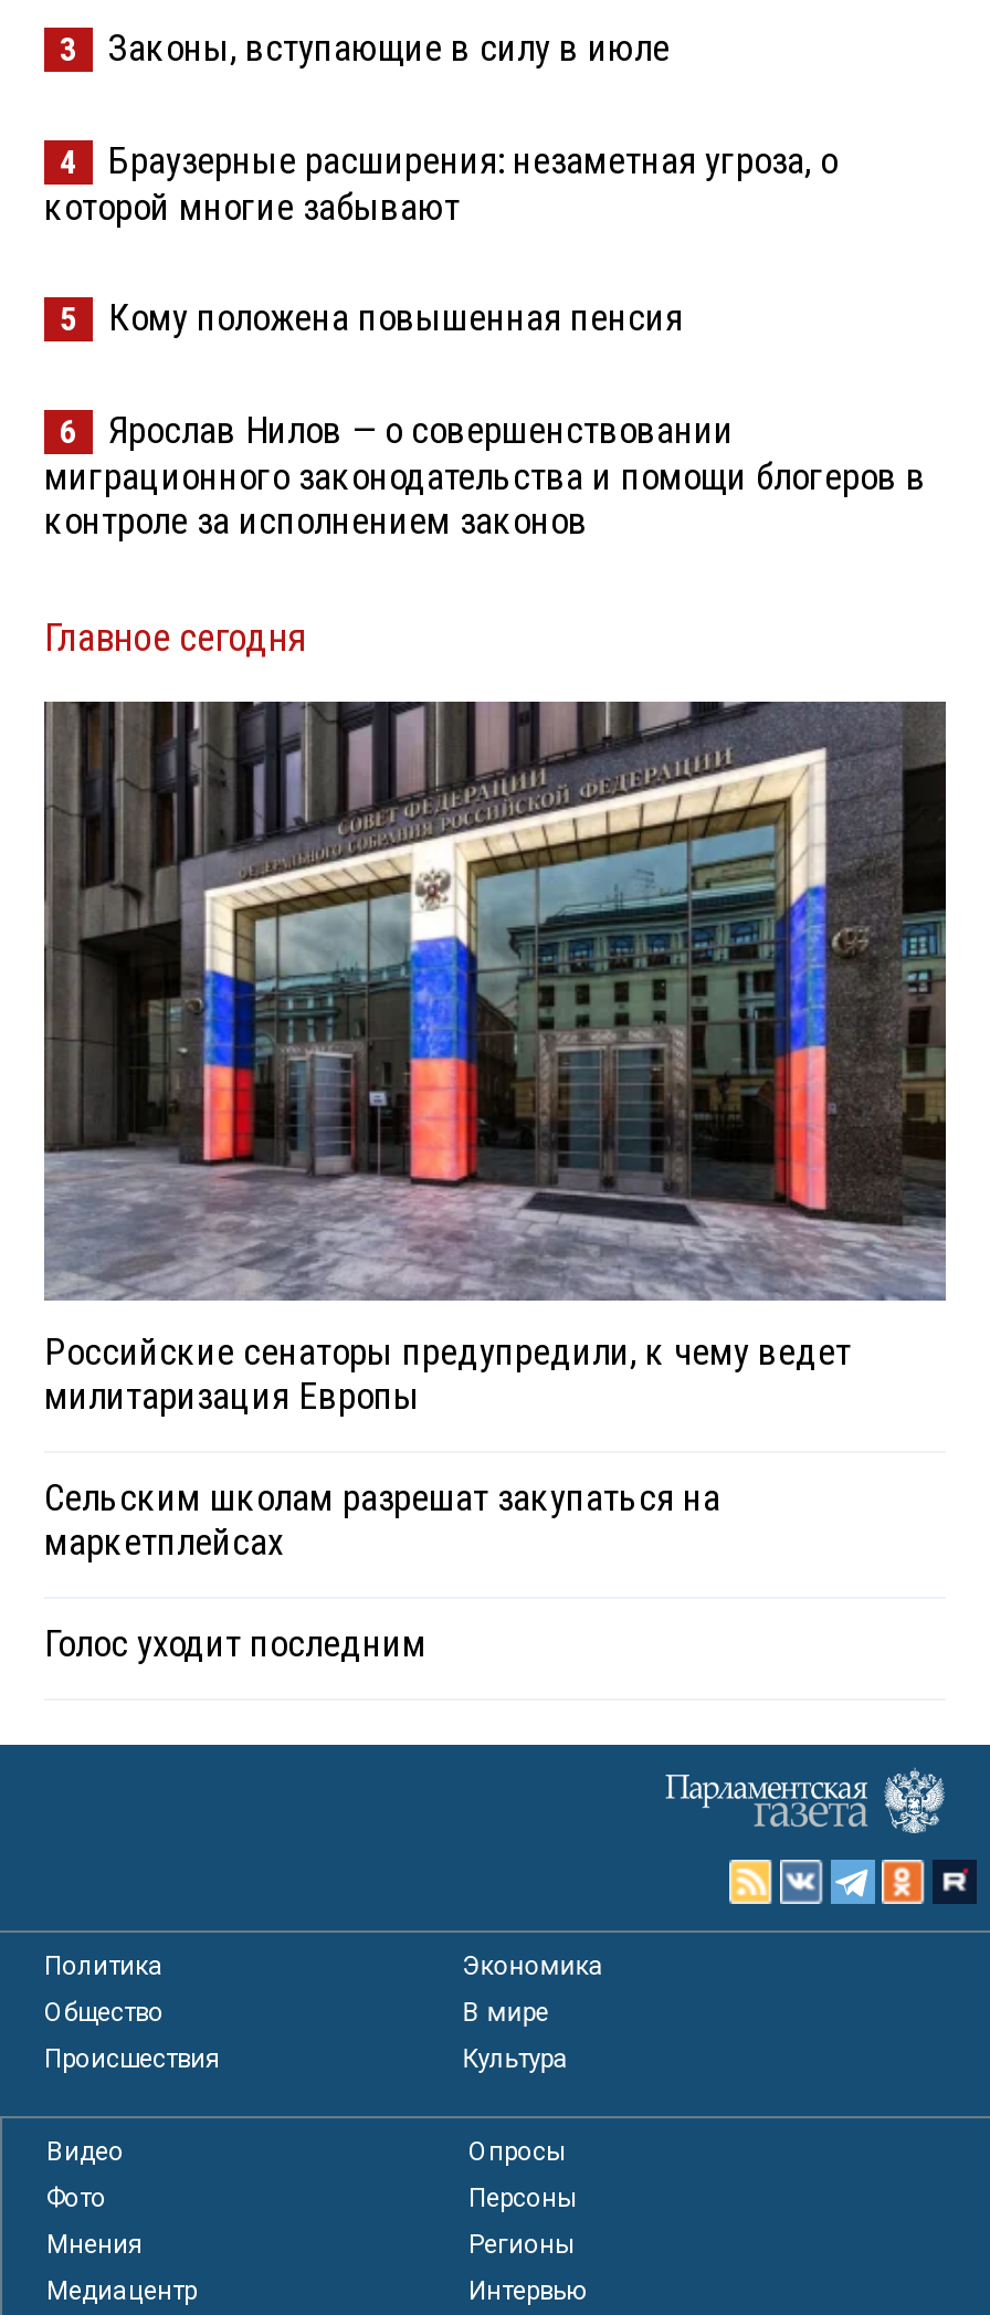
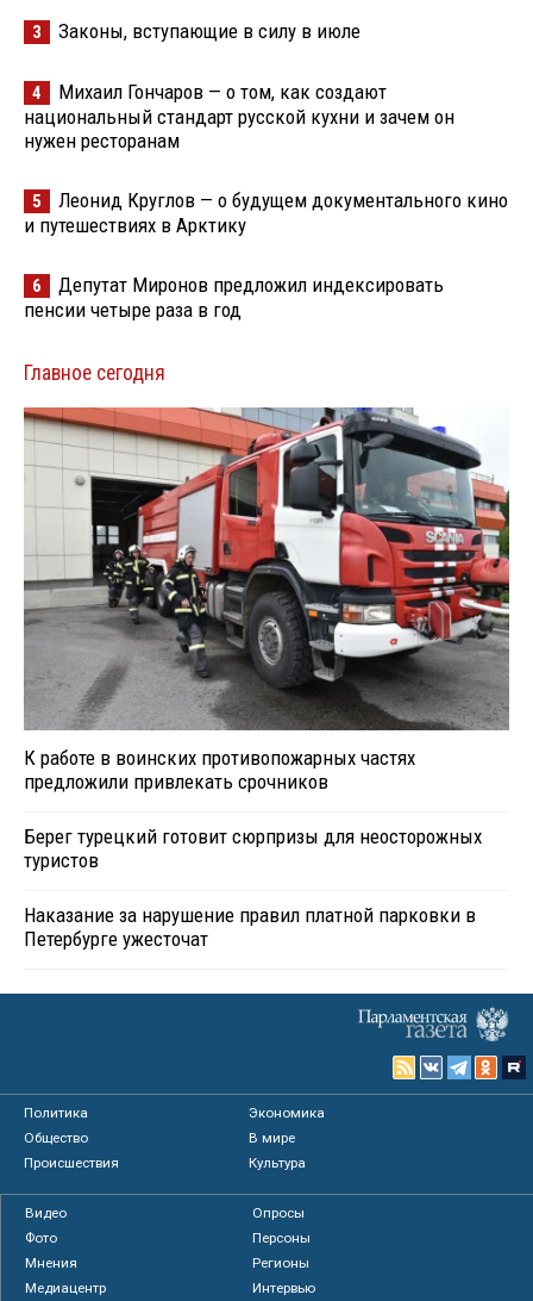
- Браузерные расширения: незаметная угроза, о
- которой многие забывают
+ Михаил Гончаров — о том, как создают
+ национальный стандарт русской кухни и зачем он
+ нужен ресторанам

- Кому положена повышенная пенсия
+ Леонид Круглов — о будущем документального кино
+ и путешествиях в Арктику

- Ярослав Нилов — о совершенствовании
- миграционного законодательства и помощи блогеров в
- контроле за исполнением законов
+ Депутат Миронов предложил индексировать
+ пенсии четыре раза в год

- [image]
- Российские сенаторы предупредили, к чему ведет
- милитаризация Европы
+ [image]
+ К работе в воинских противопожарных частях
+ предложили привлекать срочников

- Сельским школам разрешат закупаться на
- маркетплейсах
+ Берег турецкий готовит сюрпризы для неосторожных
+ туристов

- Голос уходит последним
+ Наказание за нарушение правил платной парковки в
+ Петербурге ужесточат
